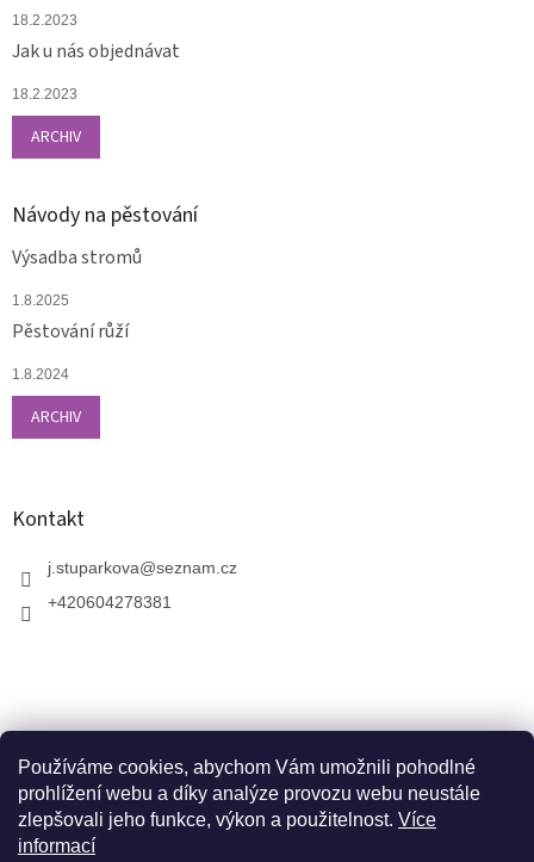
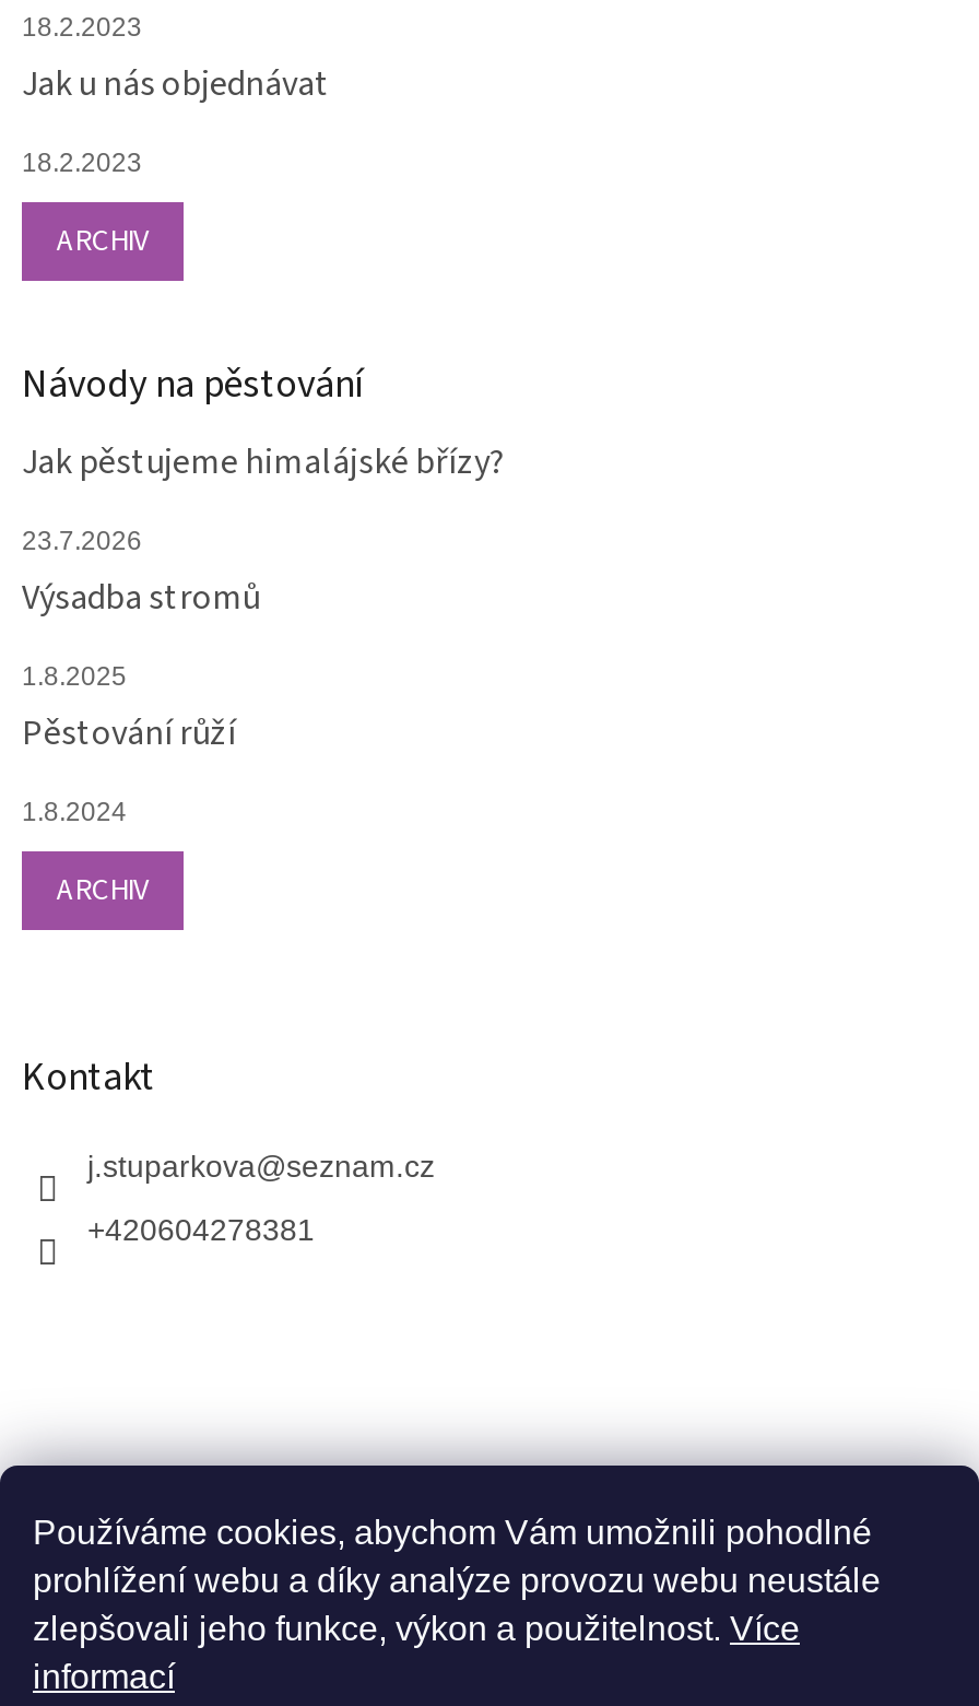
+ Jak pěstujeme himalájské břízy?
+ 23.7.2026
